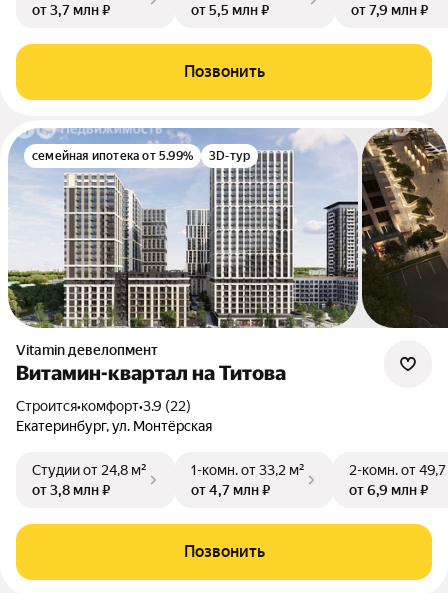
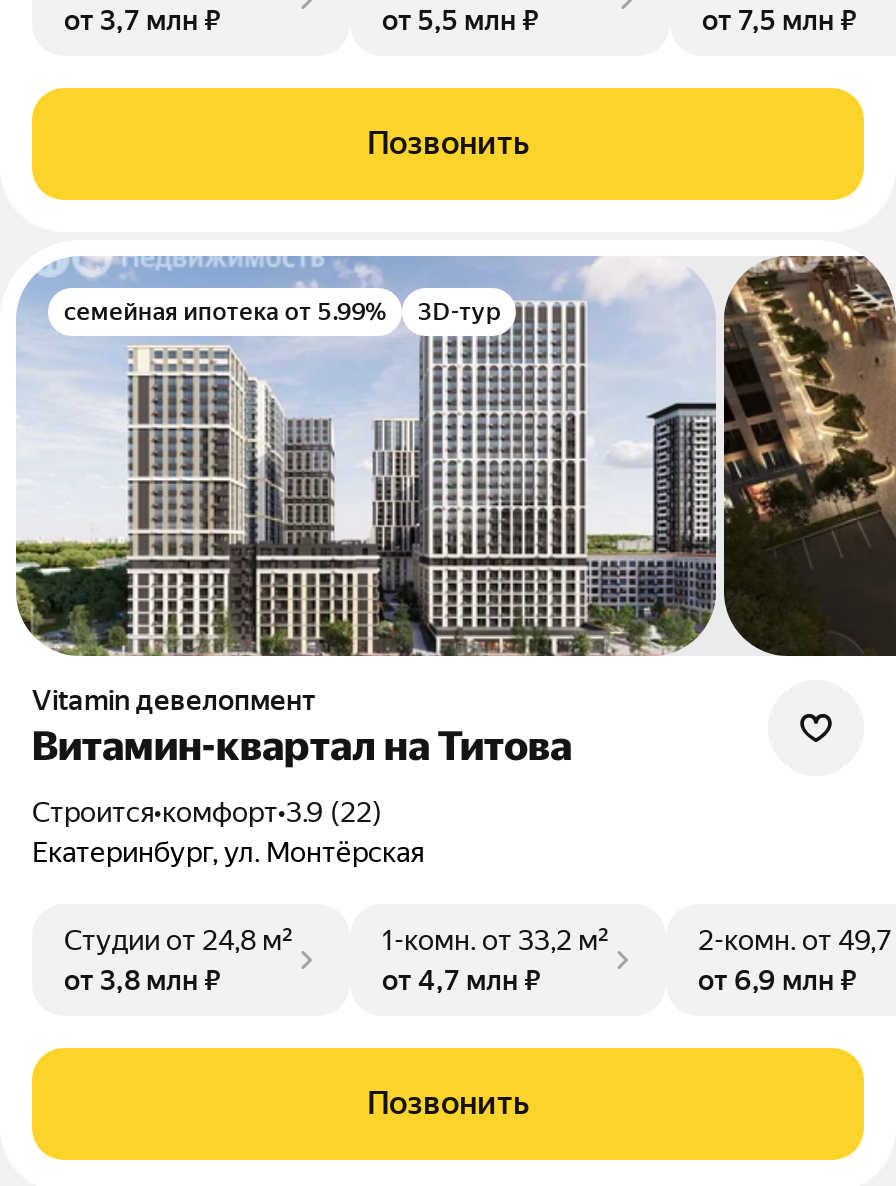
- от 7,9 млн ₽
+ от 7,5 млн ₽
